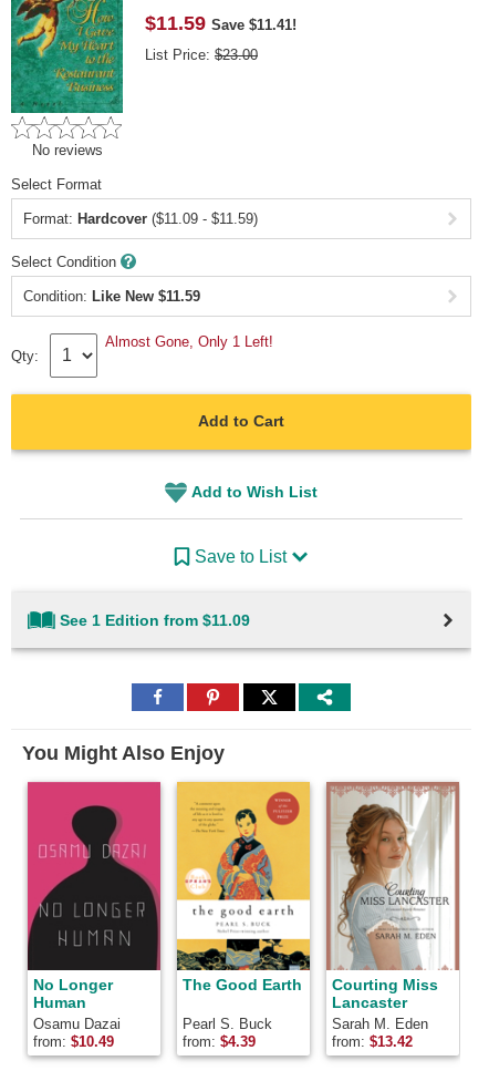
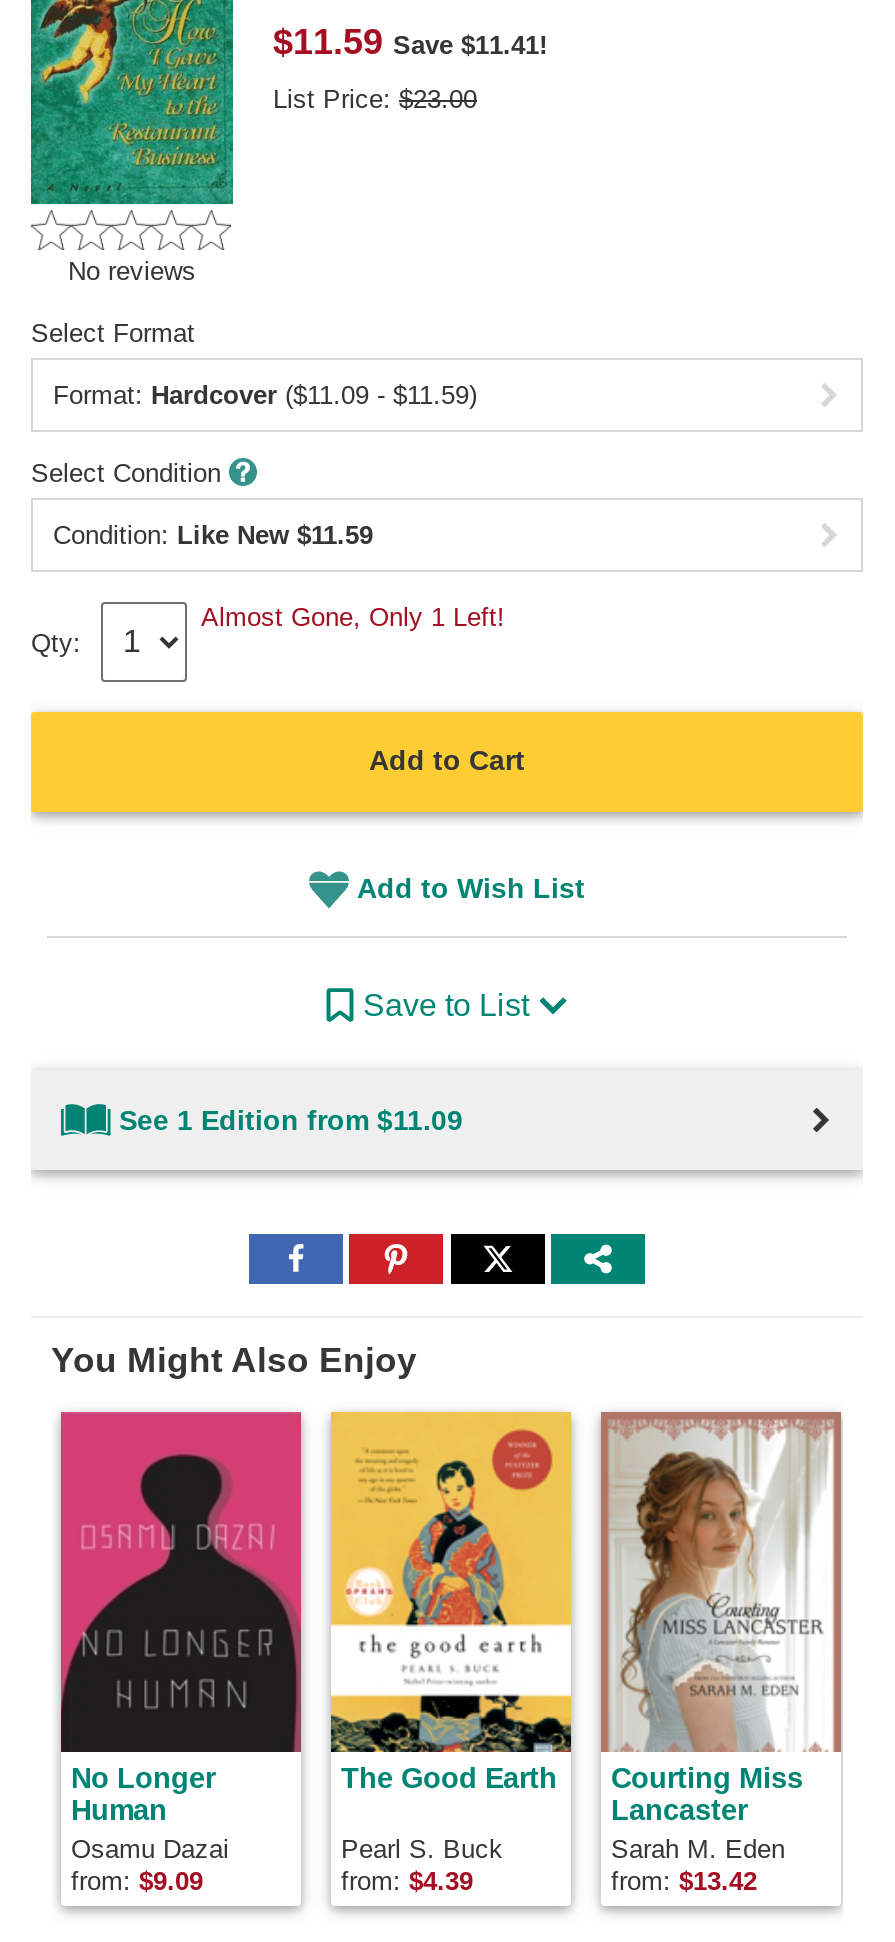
- from: $10.49
+ from: $9.09
